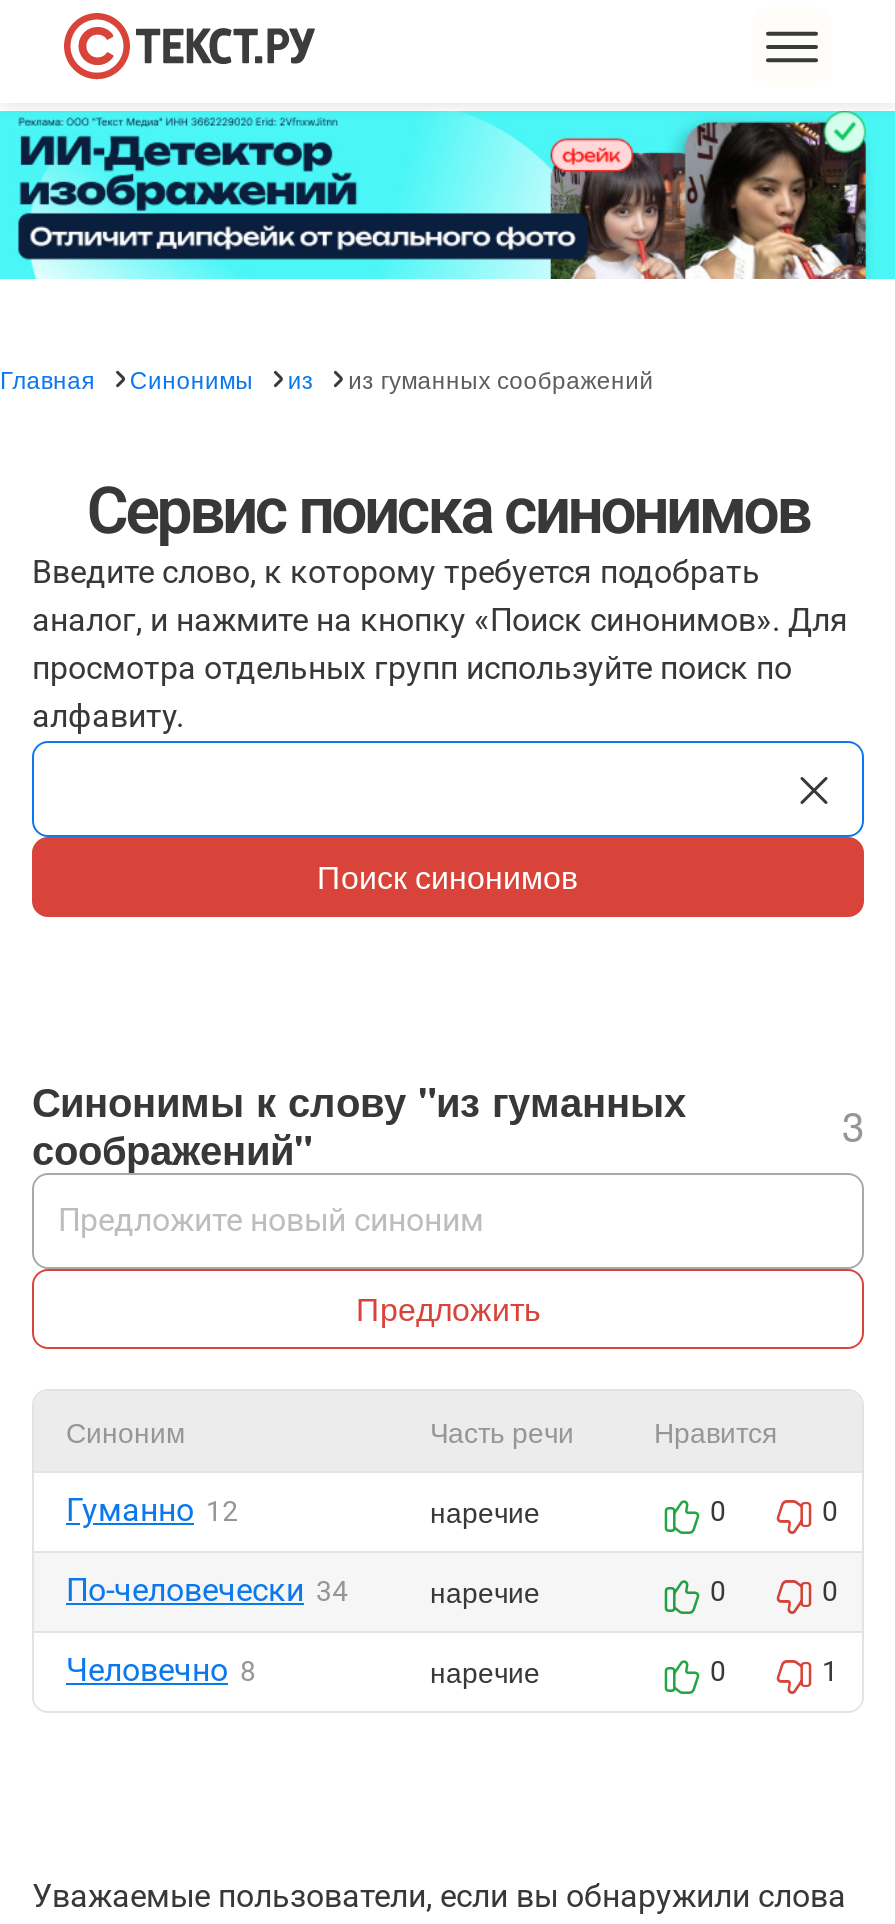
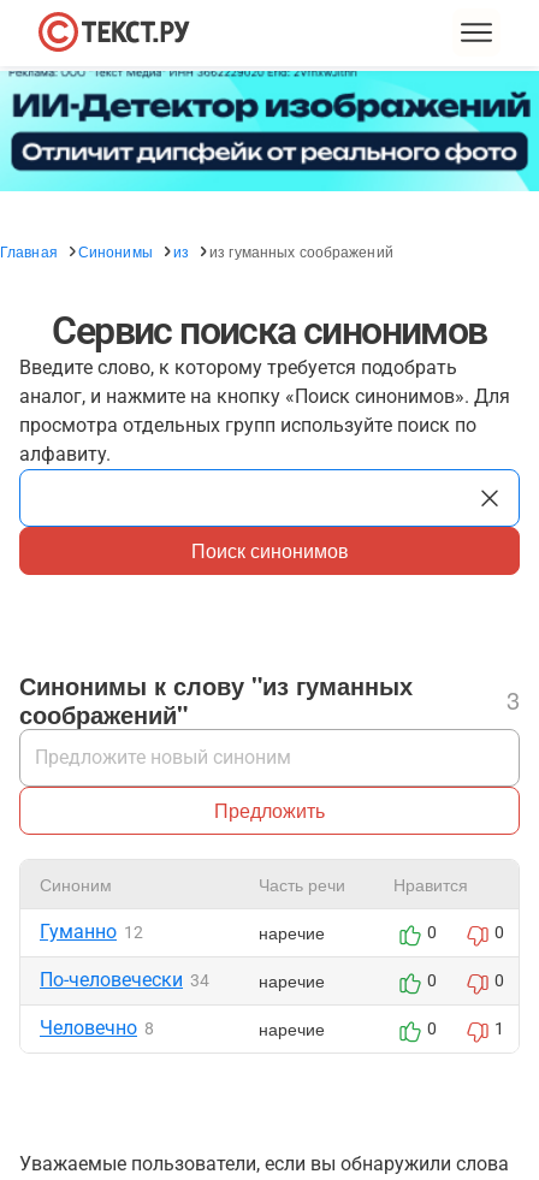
- [image]
+ [image]
